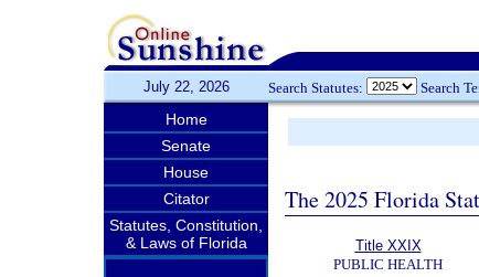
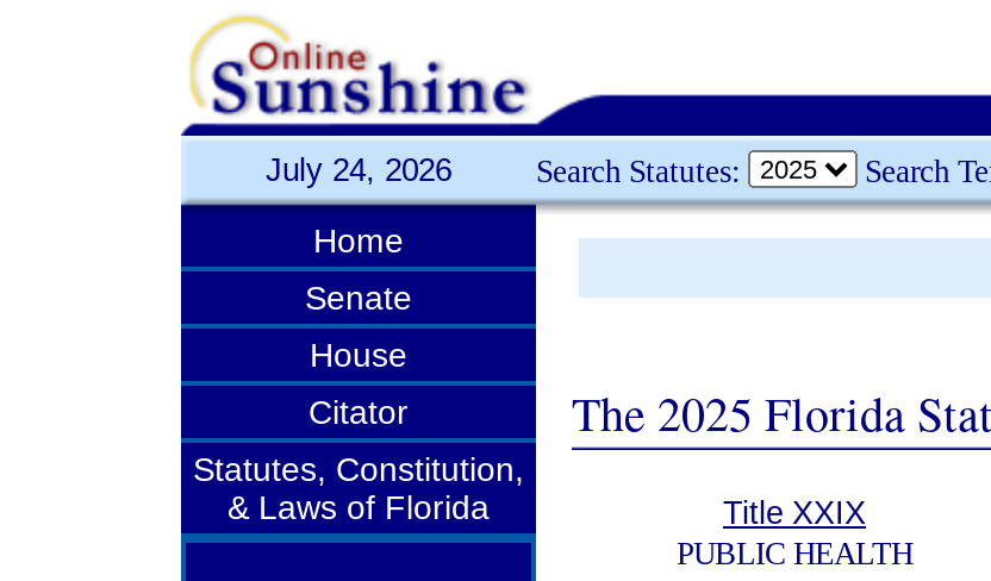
- July 22, 2026
+ July 24, 2026
